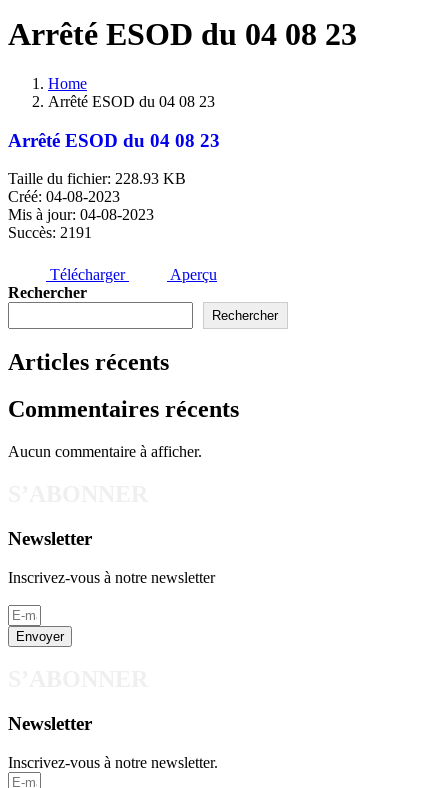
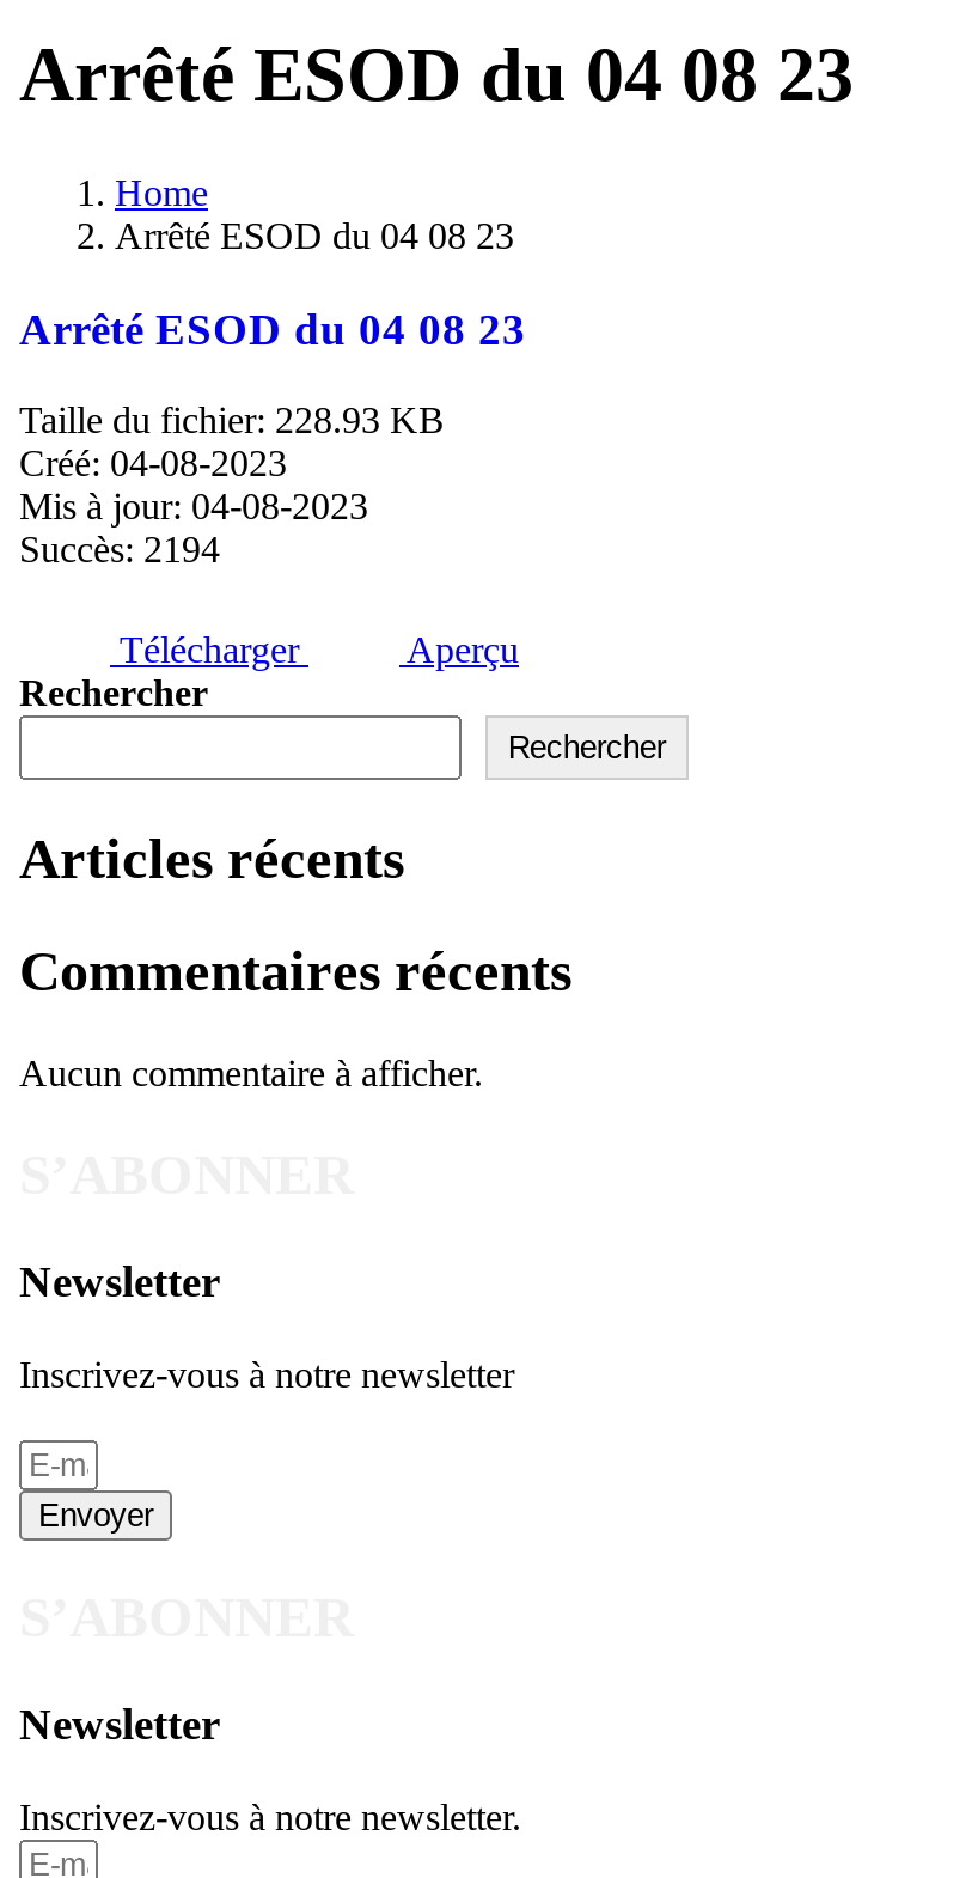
- Succès: 2191
+ Succès: 2194
